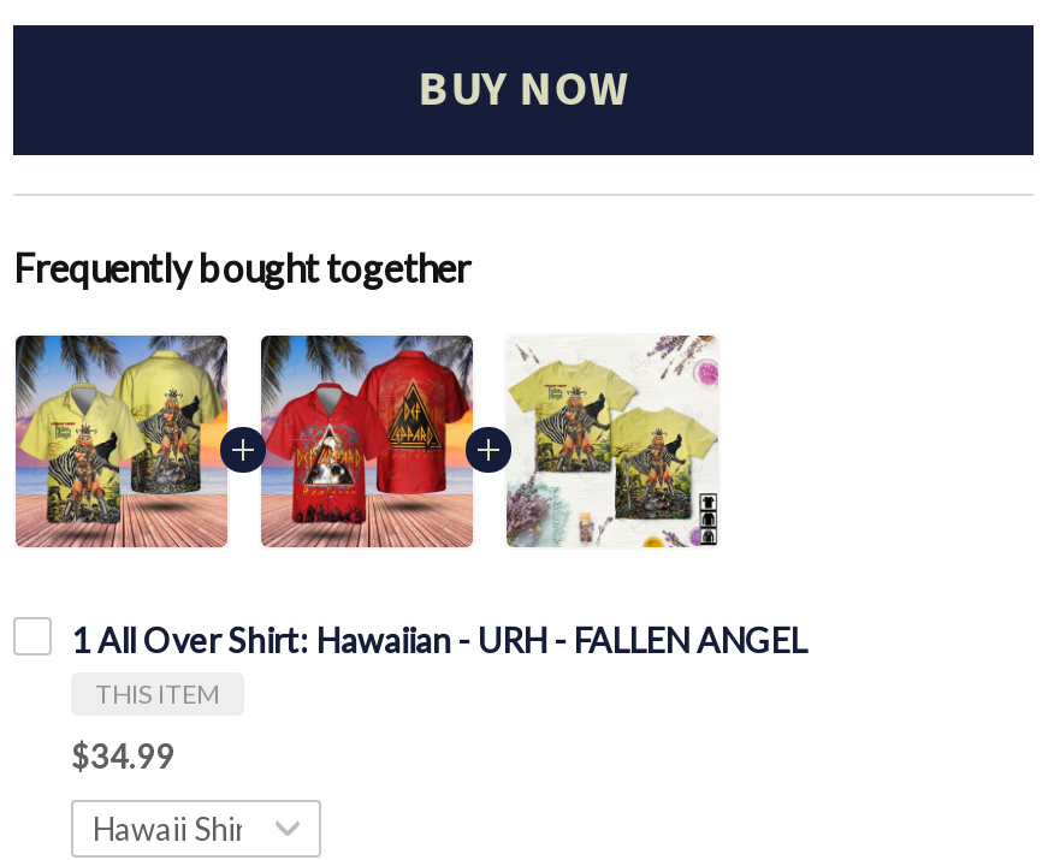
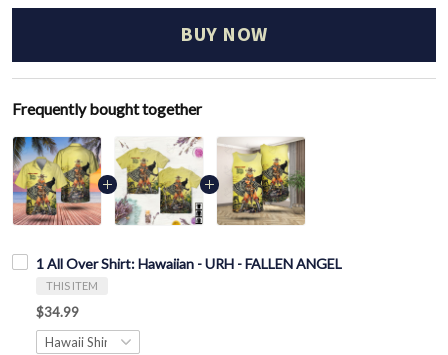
- [image]
+ [image]

- [image]
+ [image]
